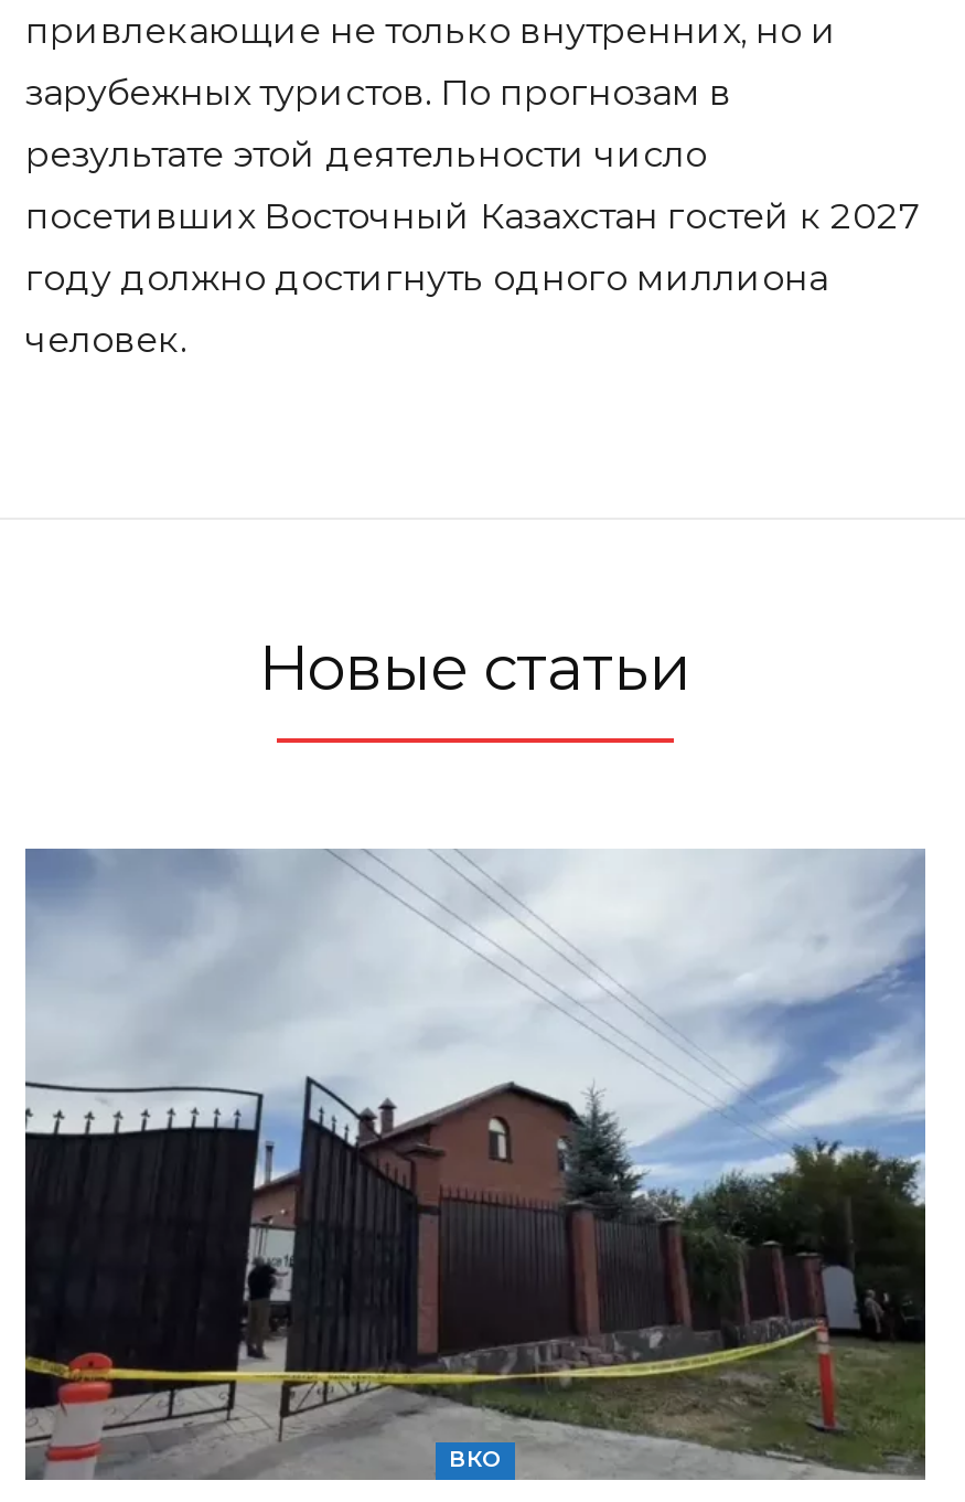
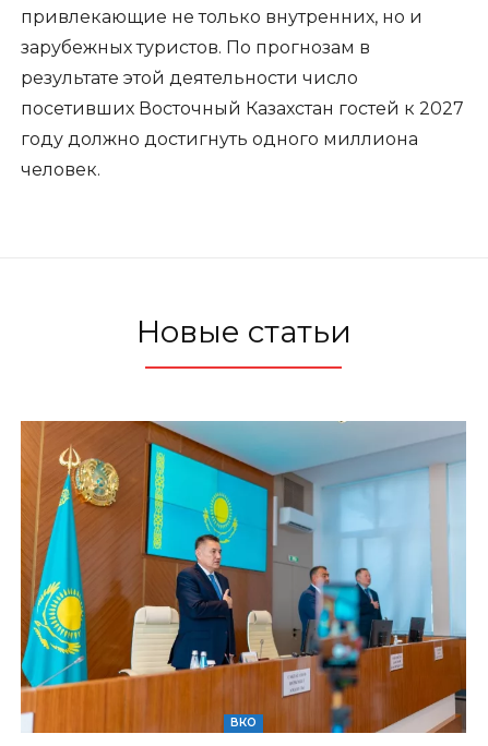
- [image]
+ [image]
